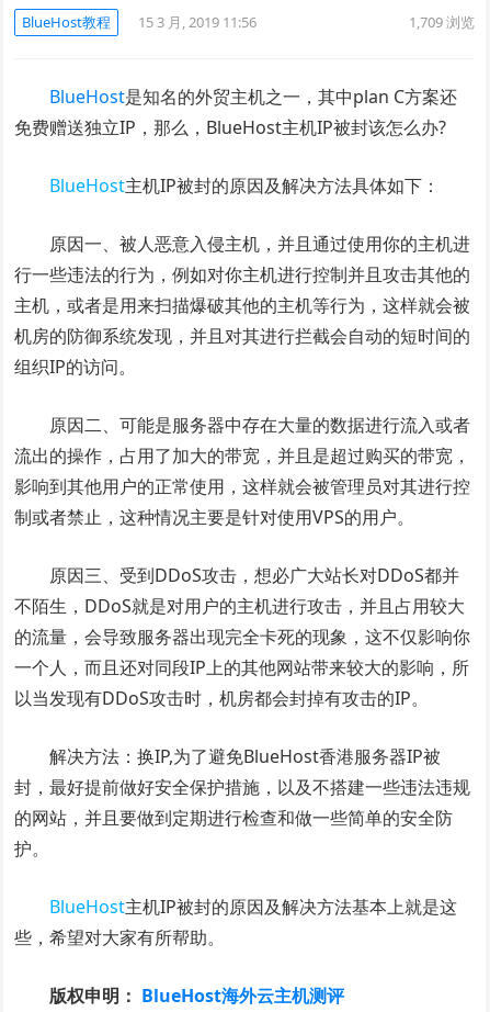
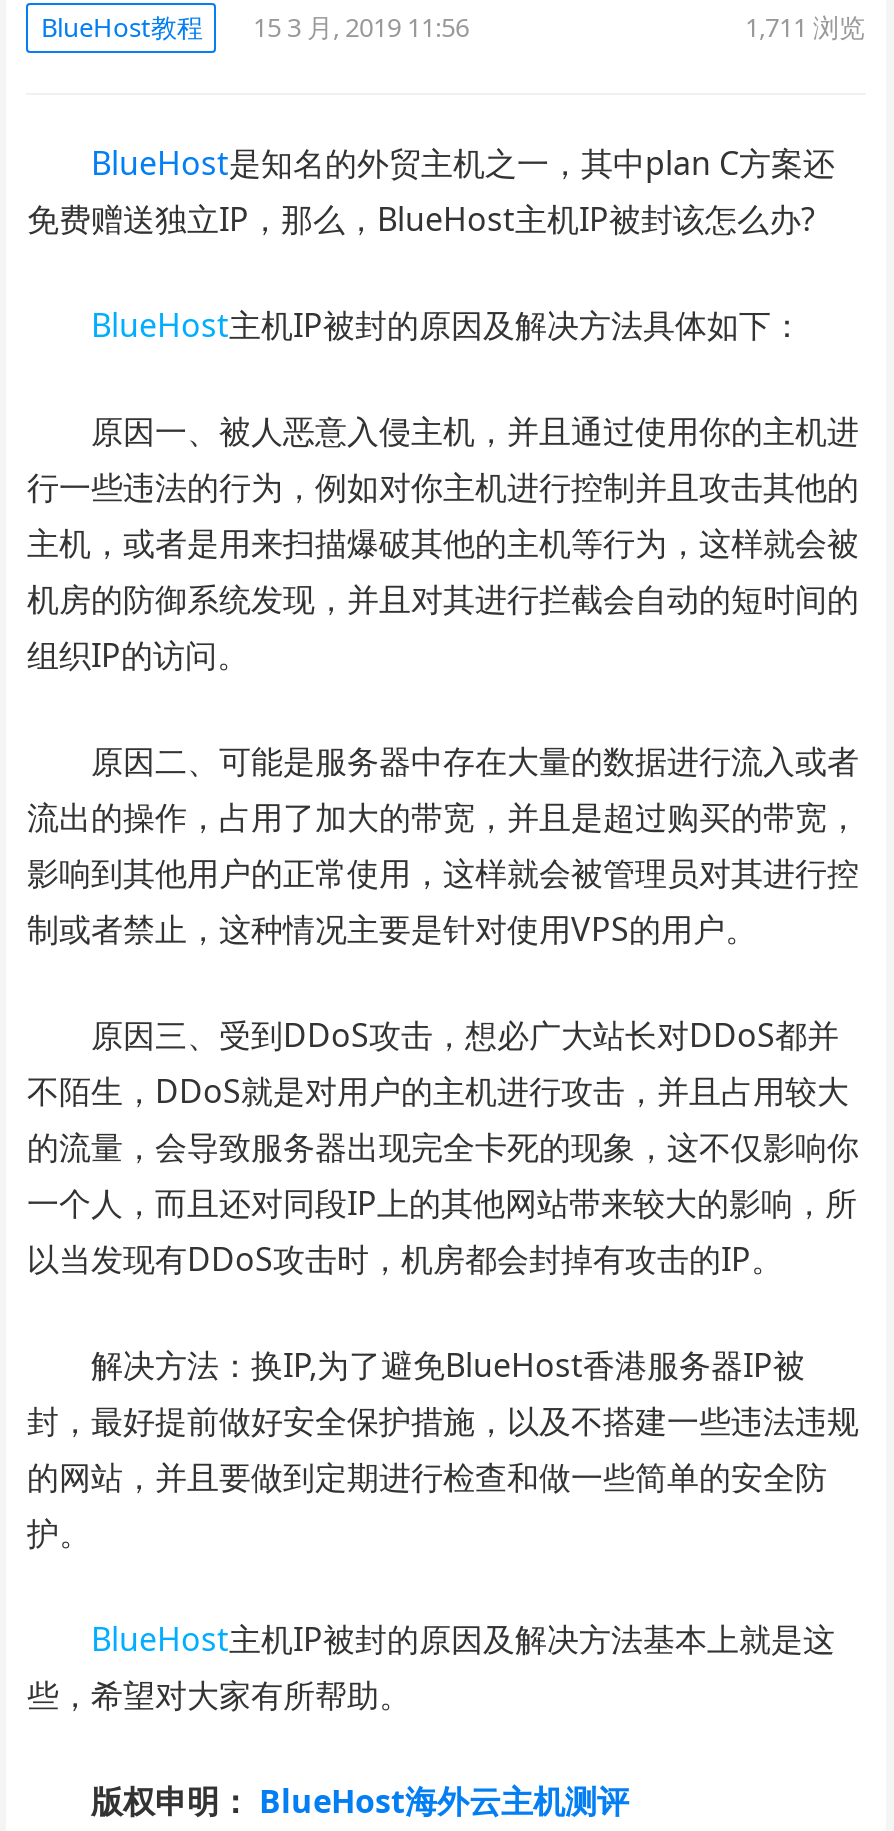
- 1,709浏览
+ 1,711浏览
